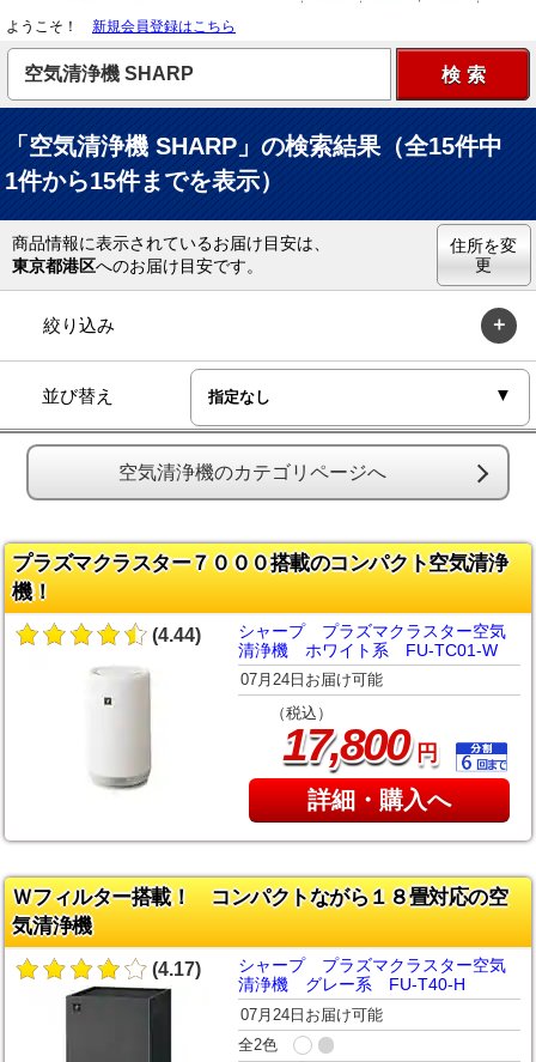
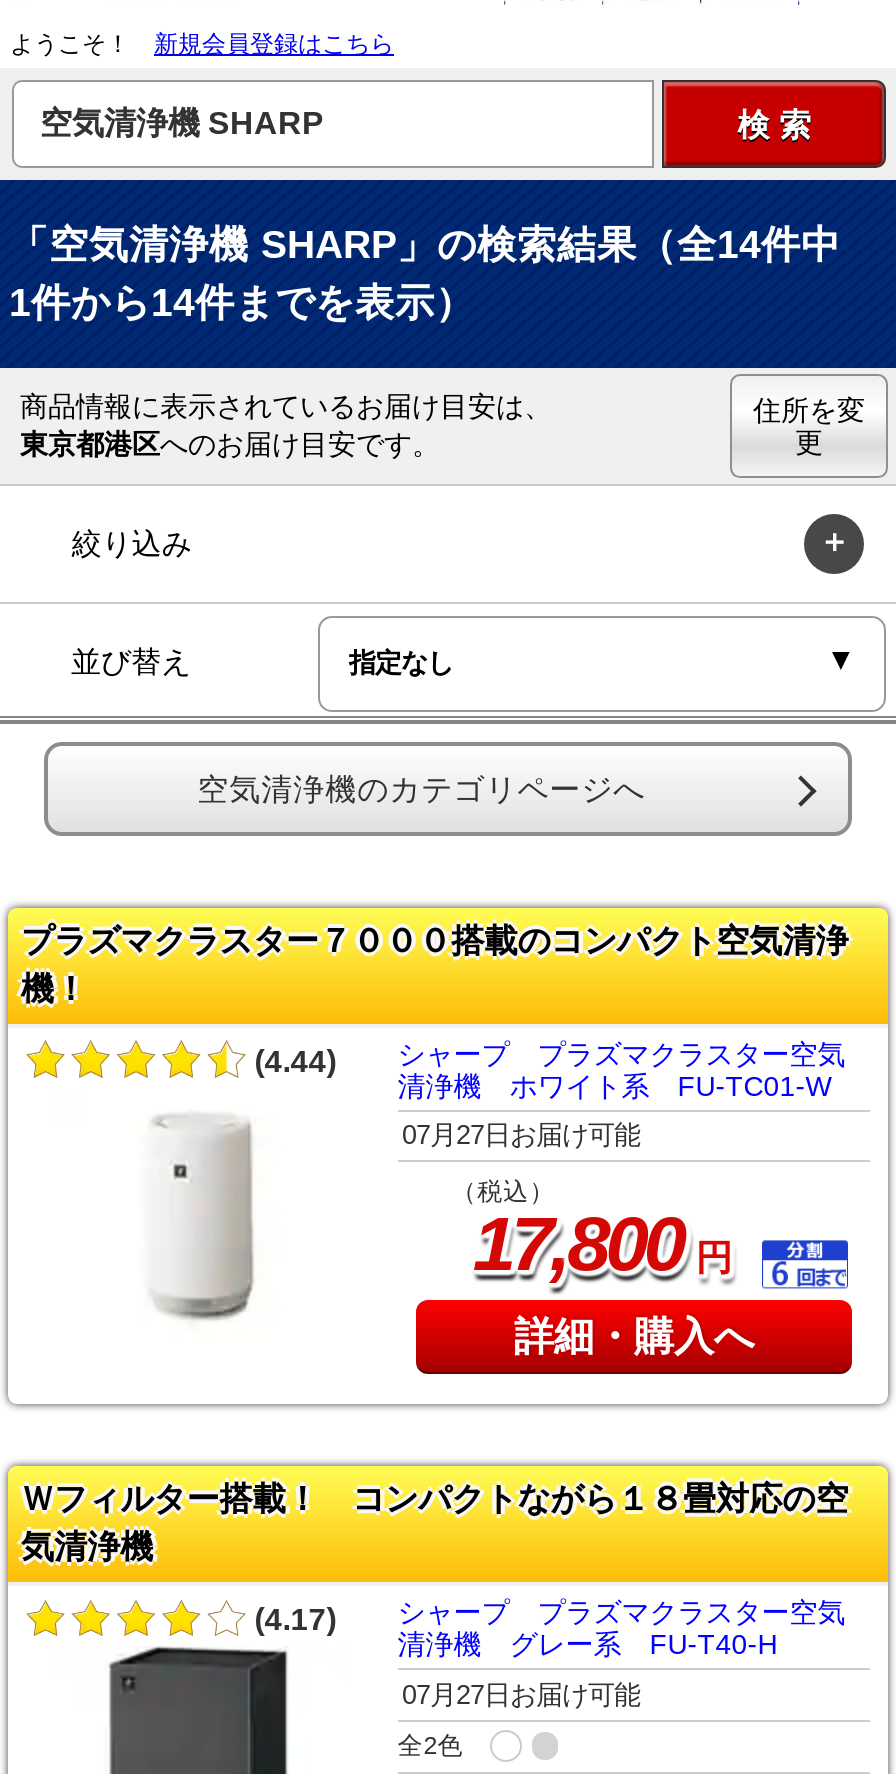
- 「空気清浄機 SHARP」の検索結果（全15件中
+ 「空気清浄機 SHARP」の検索結果（全14件中

- 1件から15件までを表示）
+ 1件から14件までを表示）

- 07月24日お届け可能
+ 07月27日お届け可能

- 07月24日お届け可能
+ 07月27日お届け可能
